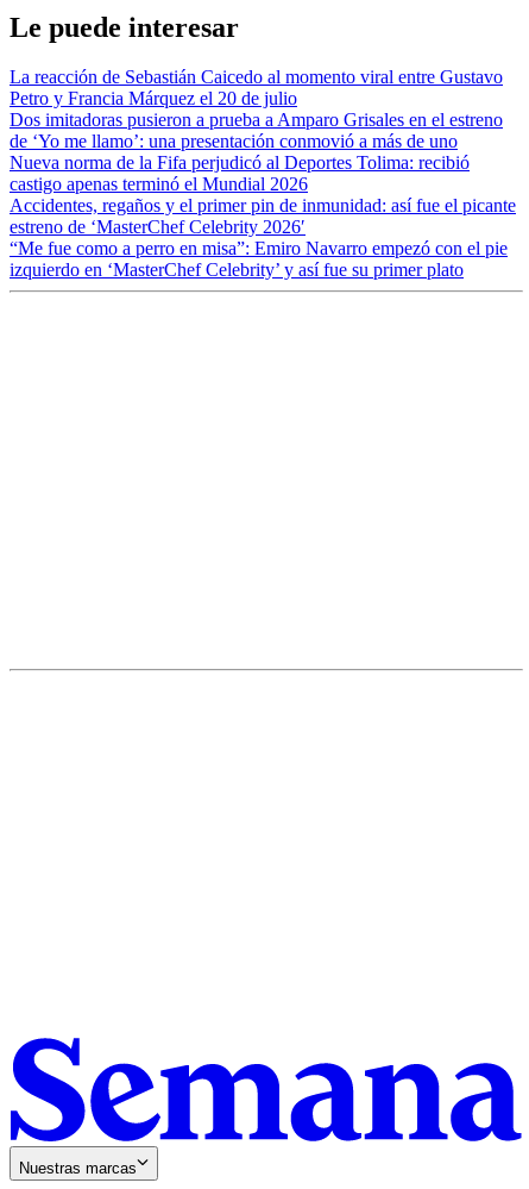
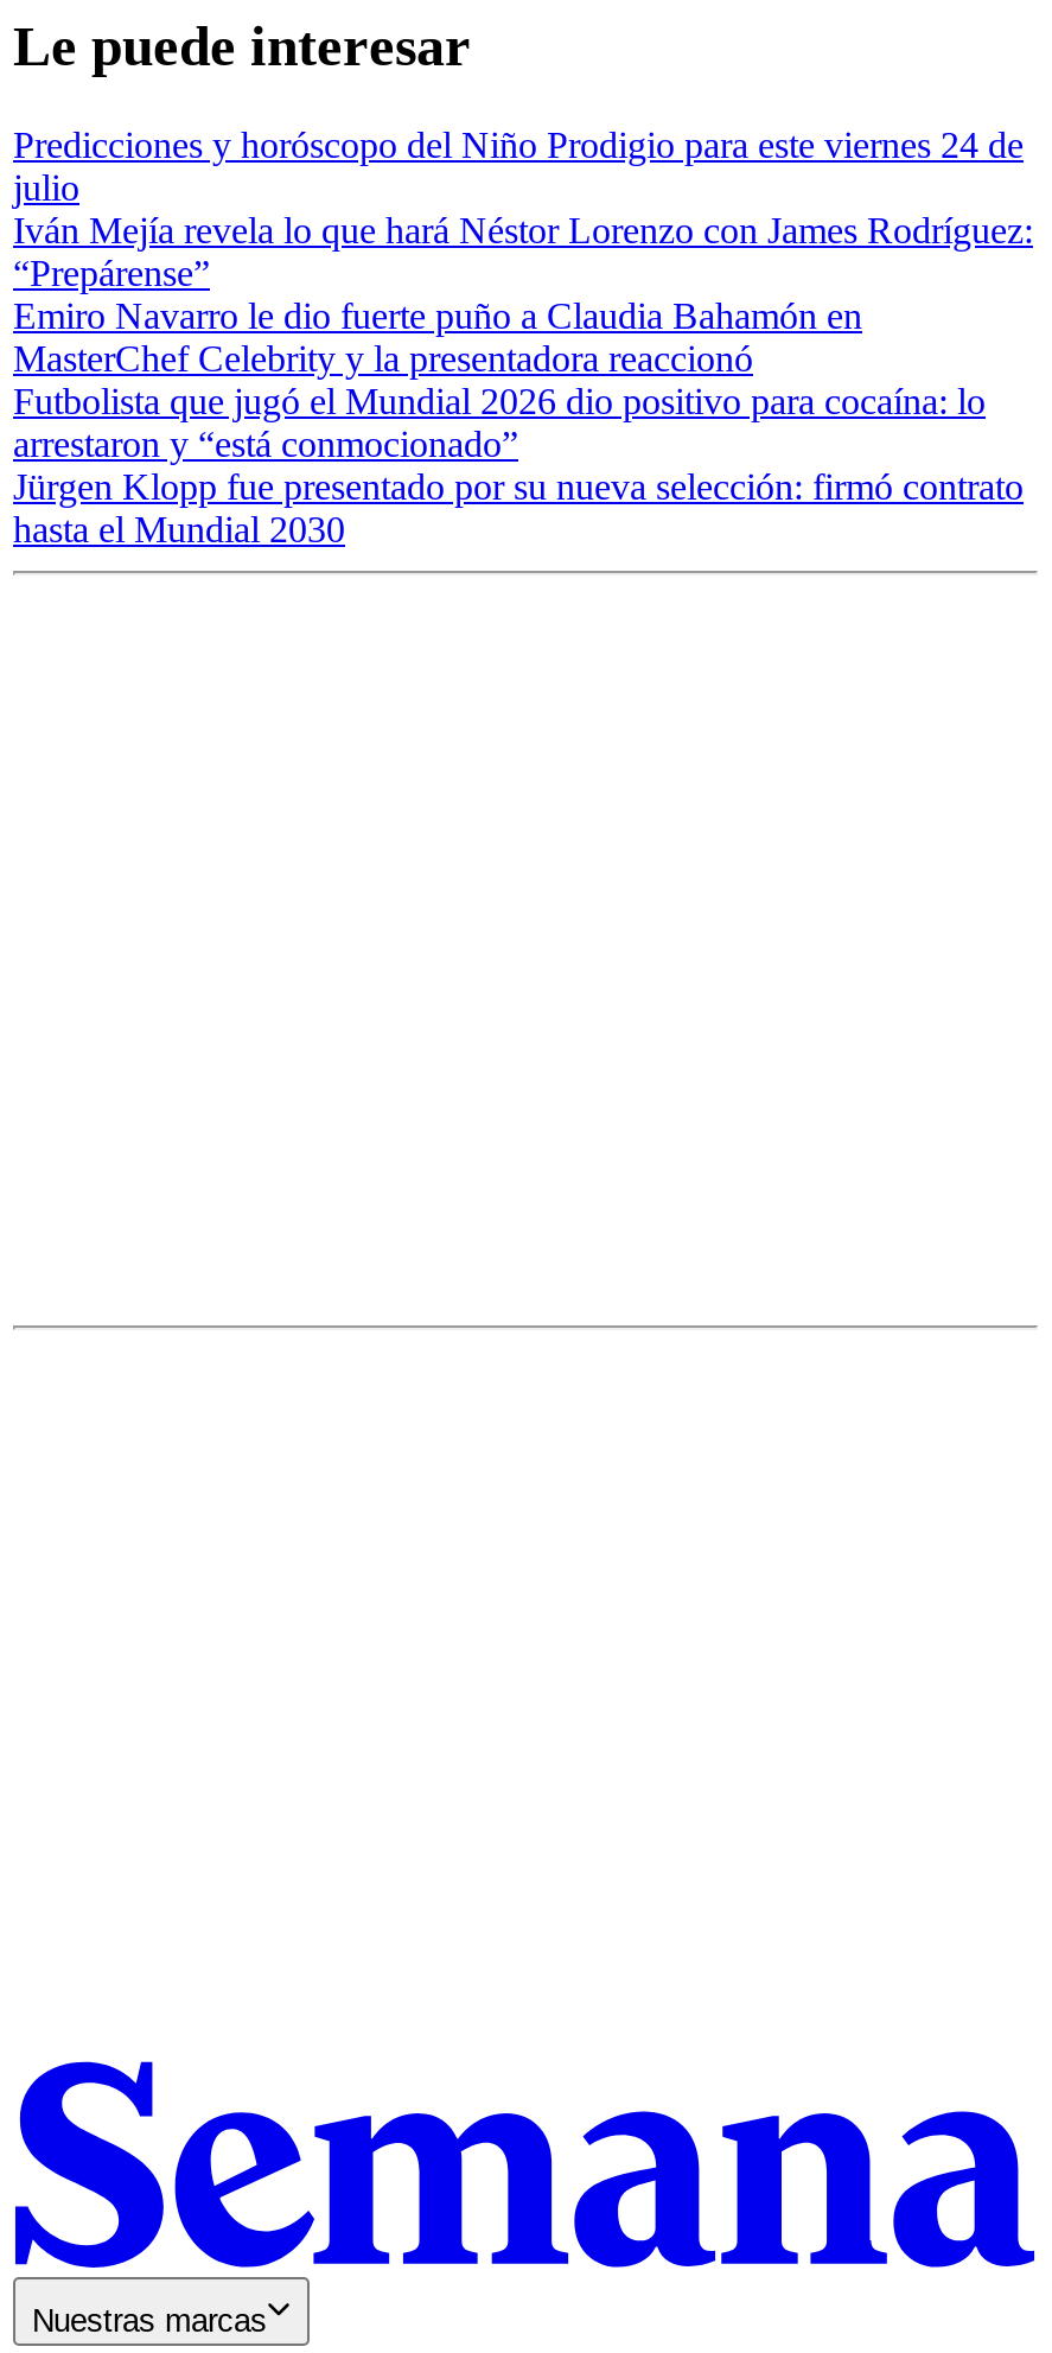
- La reacción de Sebastián Caicedo al momento viral entre Gustavo
- Petro y Francia Márquez el 20 de julio
- Dos imitadoras pusieron a prueba a Amparo Grisales en el estreno
- de ‘Yo me llamo’: una presentación conmovió a más de uno
- Nueva norma de la Fifa perjudicó al Deportes Tolima: recibió
- castigo apenas terminó el Mundial 2026
- Accidentes, regaños y el primer pin de inmunidad: así fue el picante
- estreno de ‘MasterChef Celebrity 2026′
- “Me fue como a perro en misa”: Emiro Navarro empezó con el pie
- izquierdo en ‘MasterChef Celebrity’ y así fue su primer plato
+ Predicciones y horóscopo del Niño Prodigio para este viernes 24 de
+ julio
+ Iván Mejía revela lo que hará Néstor Lorenzo con James Rodríguez:
+ “Prepárense”
+ Emiro Navarro le dio fuerte puño a Claudia Bahamón en
+ MasterChef Celebrity y la presentadora reaccionó
+ Futbolista que jugó el Mundial 2026 dio positivo para cocaína: lo
+ arrestaron y “está conmocionado”
+ Jürgen Klopp fue presentado por su nueva selección: firmó contrato
+ hasta el Mundial 2030
